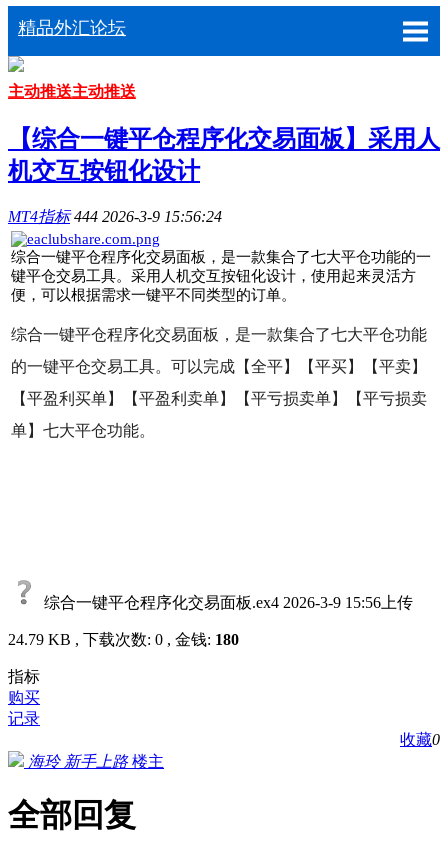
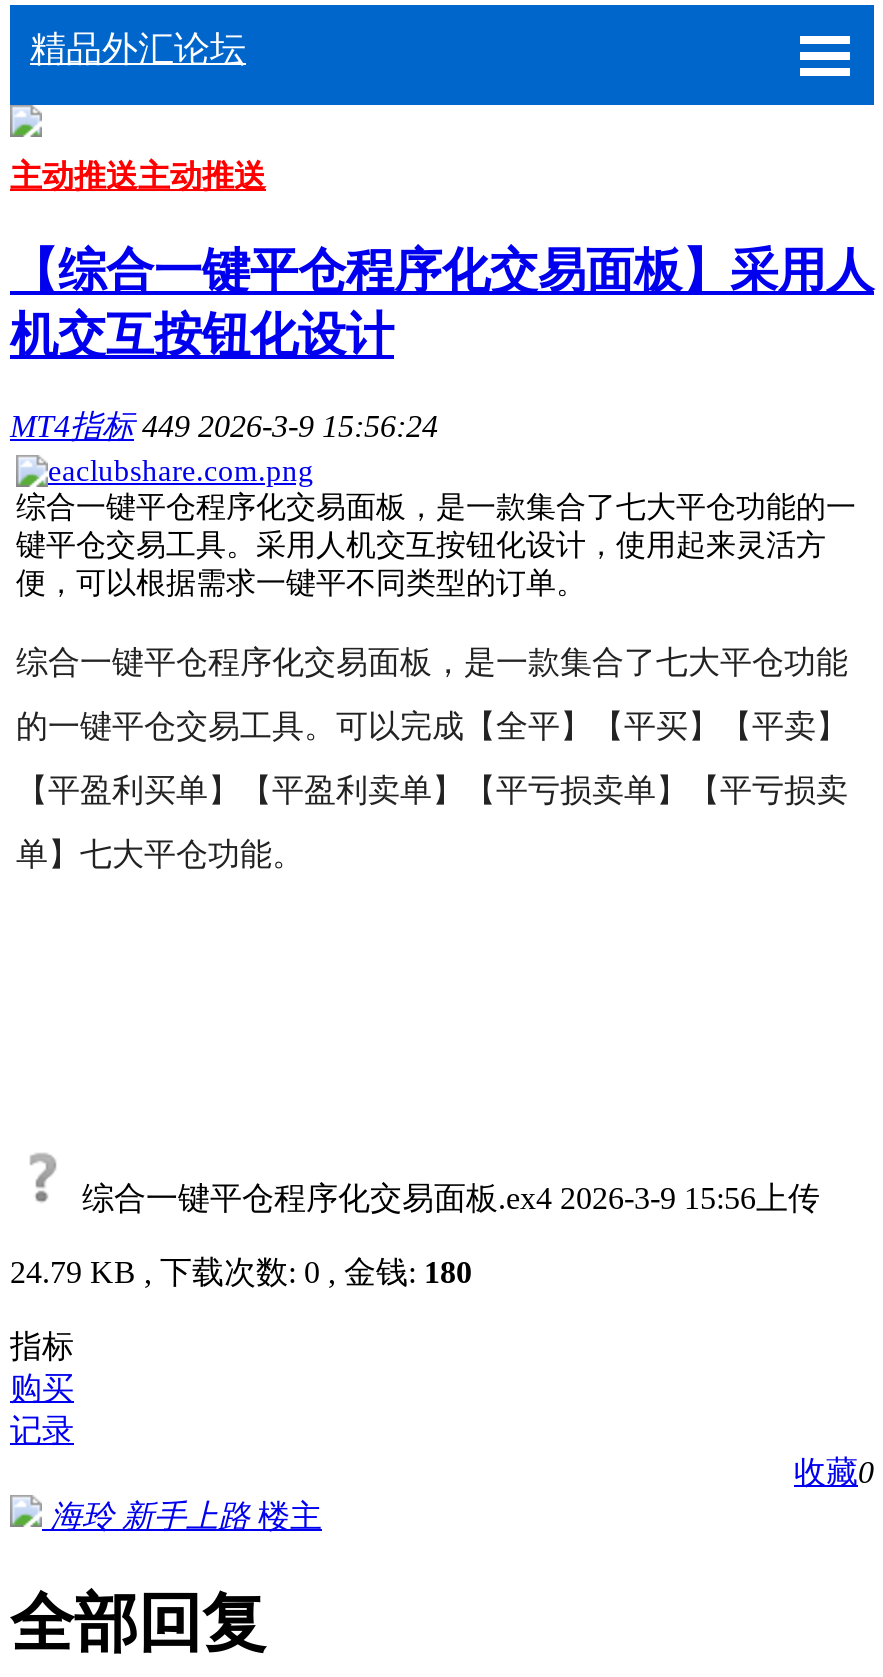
- MT4指标 444 2026-3-9 15:56:24
+ MT4指标 449 2026-3-9 15:56:24
